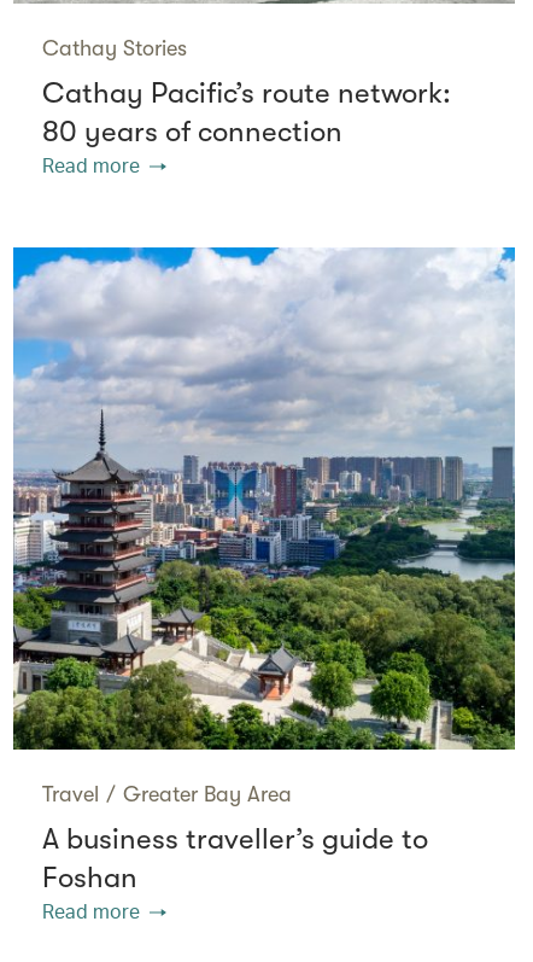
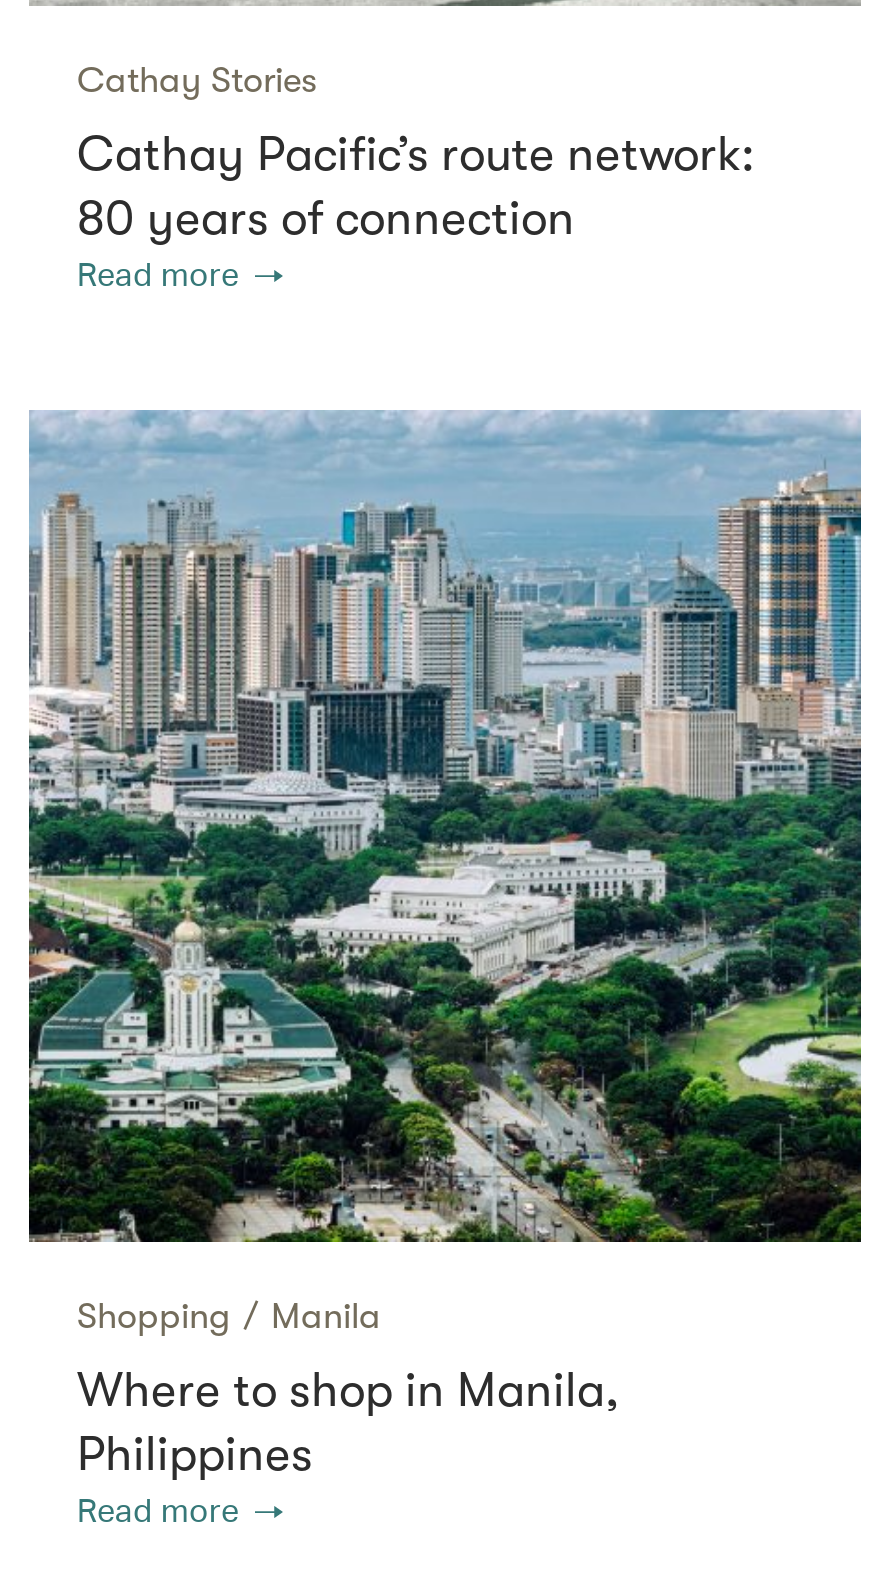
- [image]
- Travel / Greater Bay Area
+ [image]
+ Shopping / Manila

- A business traveller’s guide to
- Foshan
+ Where to shop in Manila,
+ Philippines
